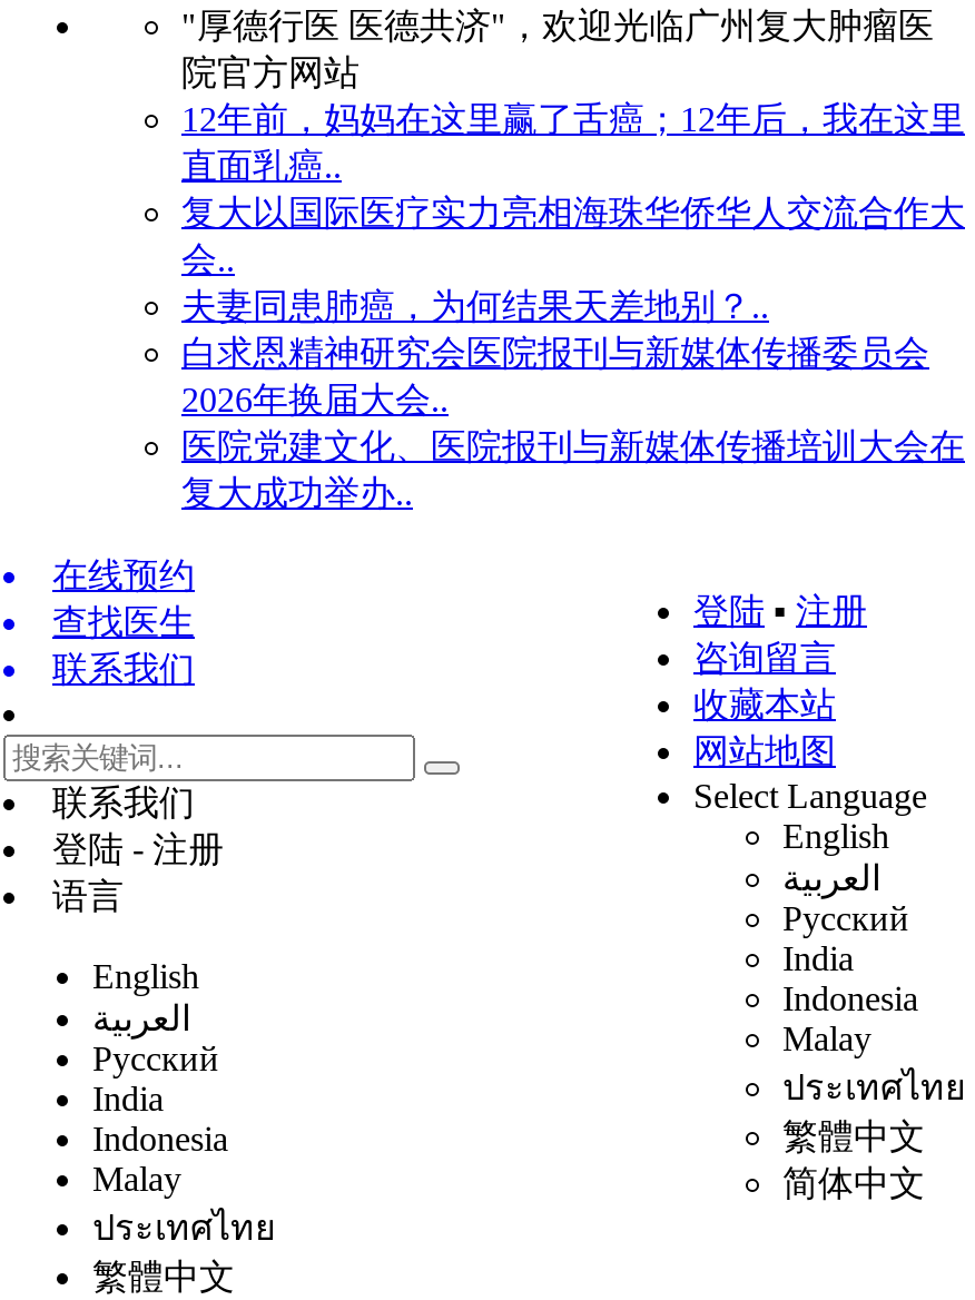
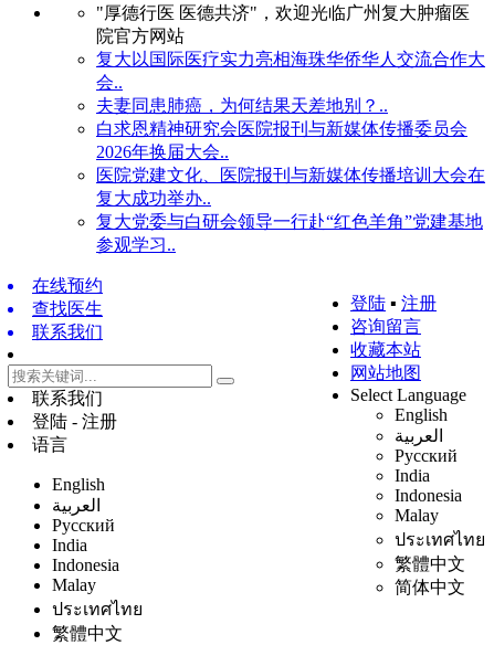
- 12年前，妈妈在这里赢了舌癌；12年后，我在这里
- 直面乳癌..

moved up: 复大以国际医疗实力亮相海珠华侨华人交流合作大 | 会.. | 白求恩精神研究会医院报刊与新媒体传播委员会 | 2026年换届大会.. | 医院党建文化、医院报刊与新媒体传播培训大会在

+ 复大党委与白研会领导一行赴“红色羊角”党建基地
+ 参观学习..
